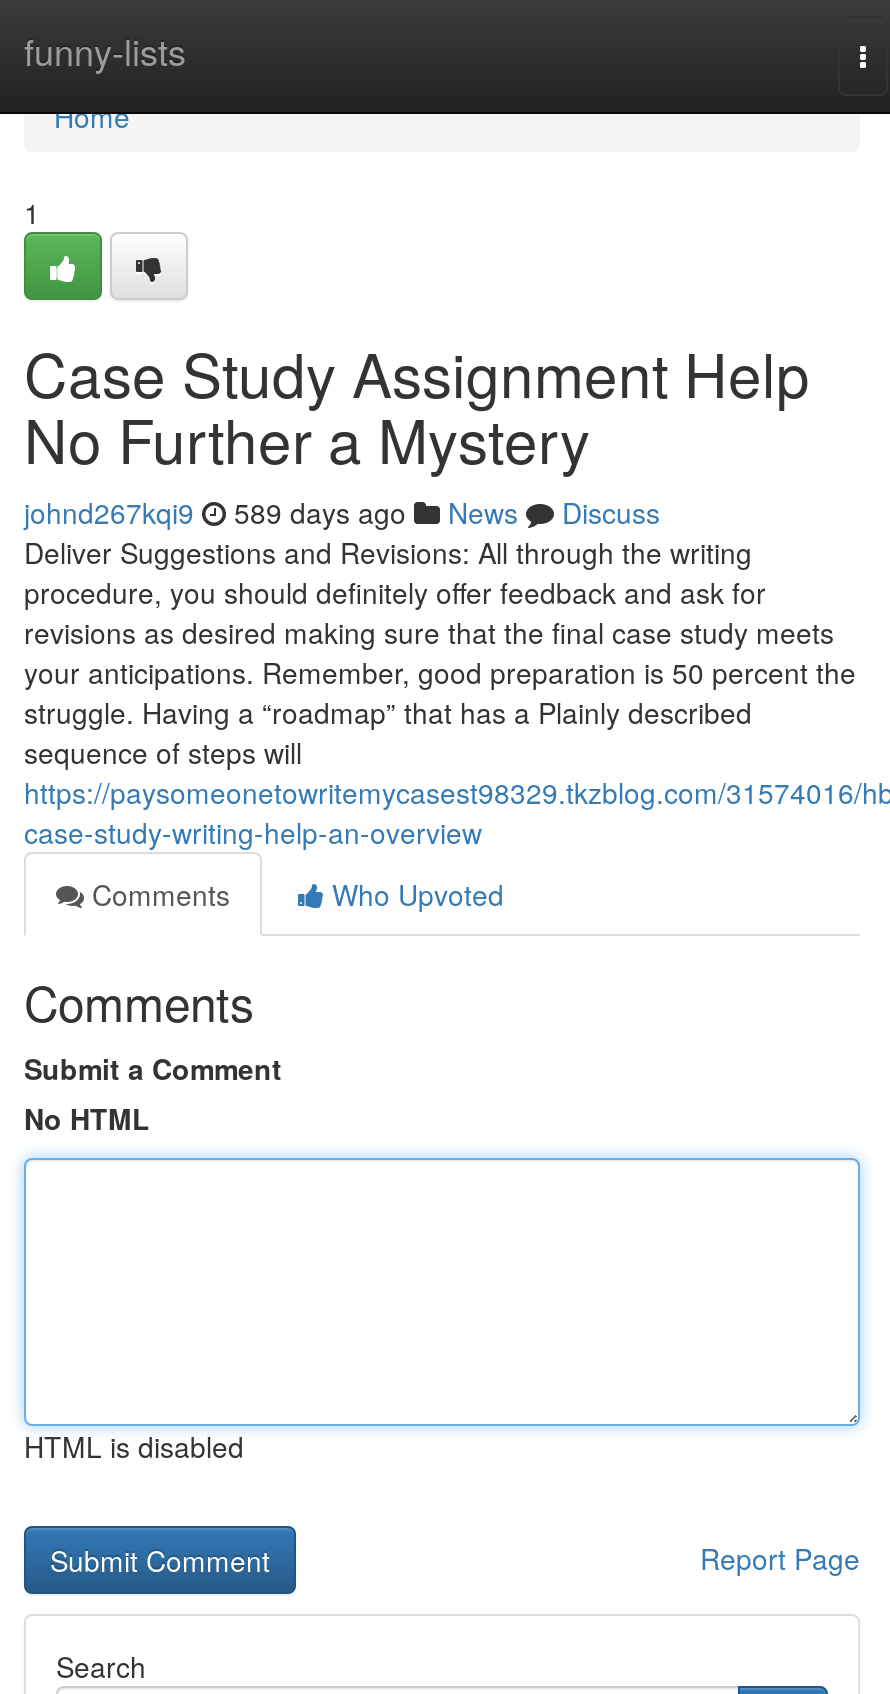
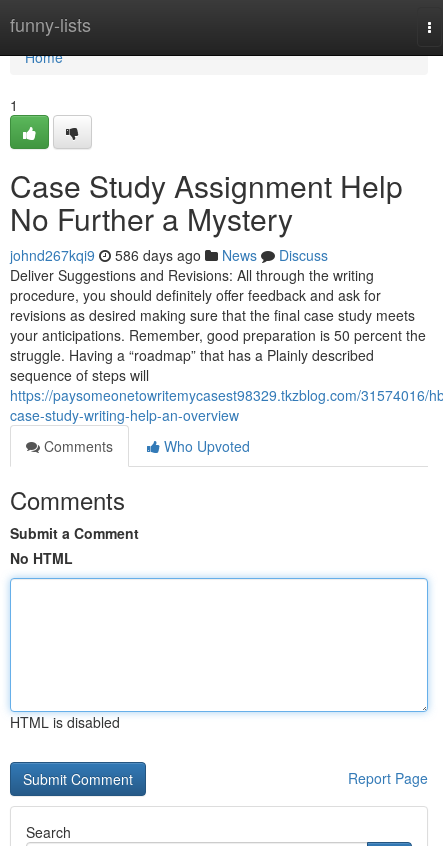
- johnd267kqi9 589 days ago News Discuss
+ johnd267kqi9 586 days ago News Discuss
